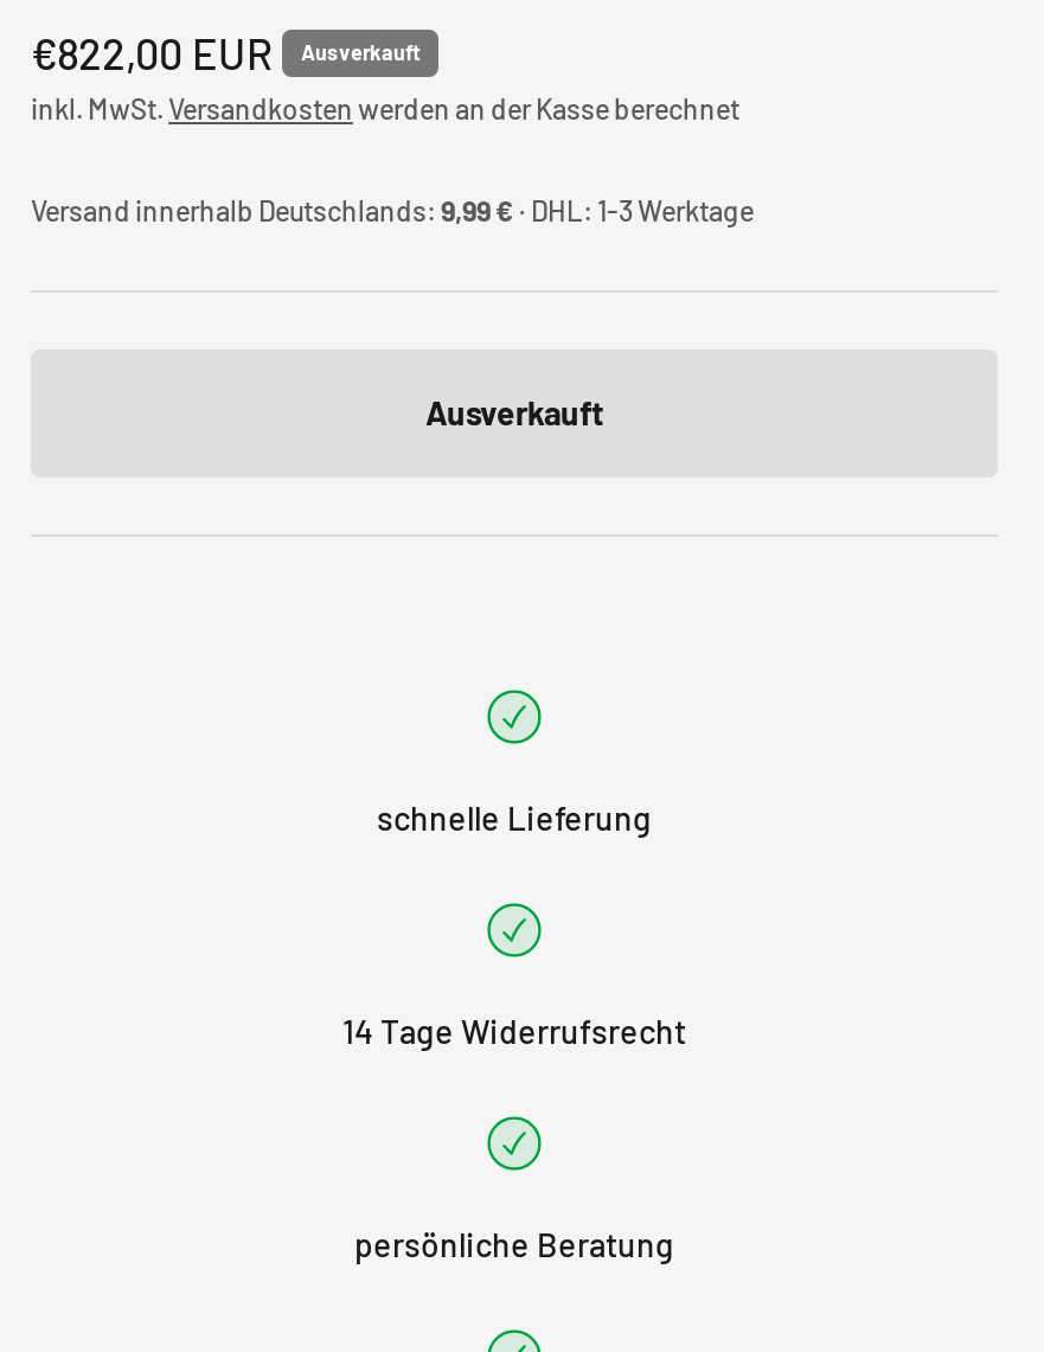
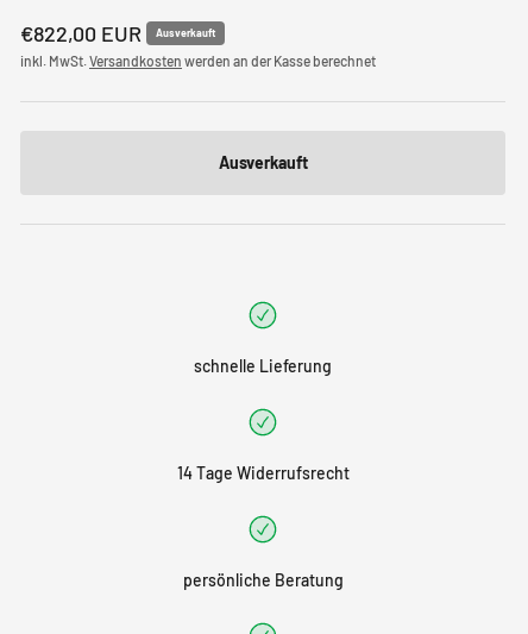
- Versand innerhalb Deutschlands: 9,99 €· DHL: 1-3 Werktage
